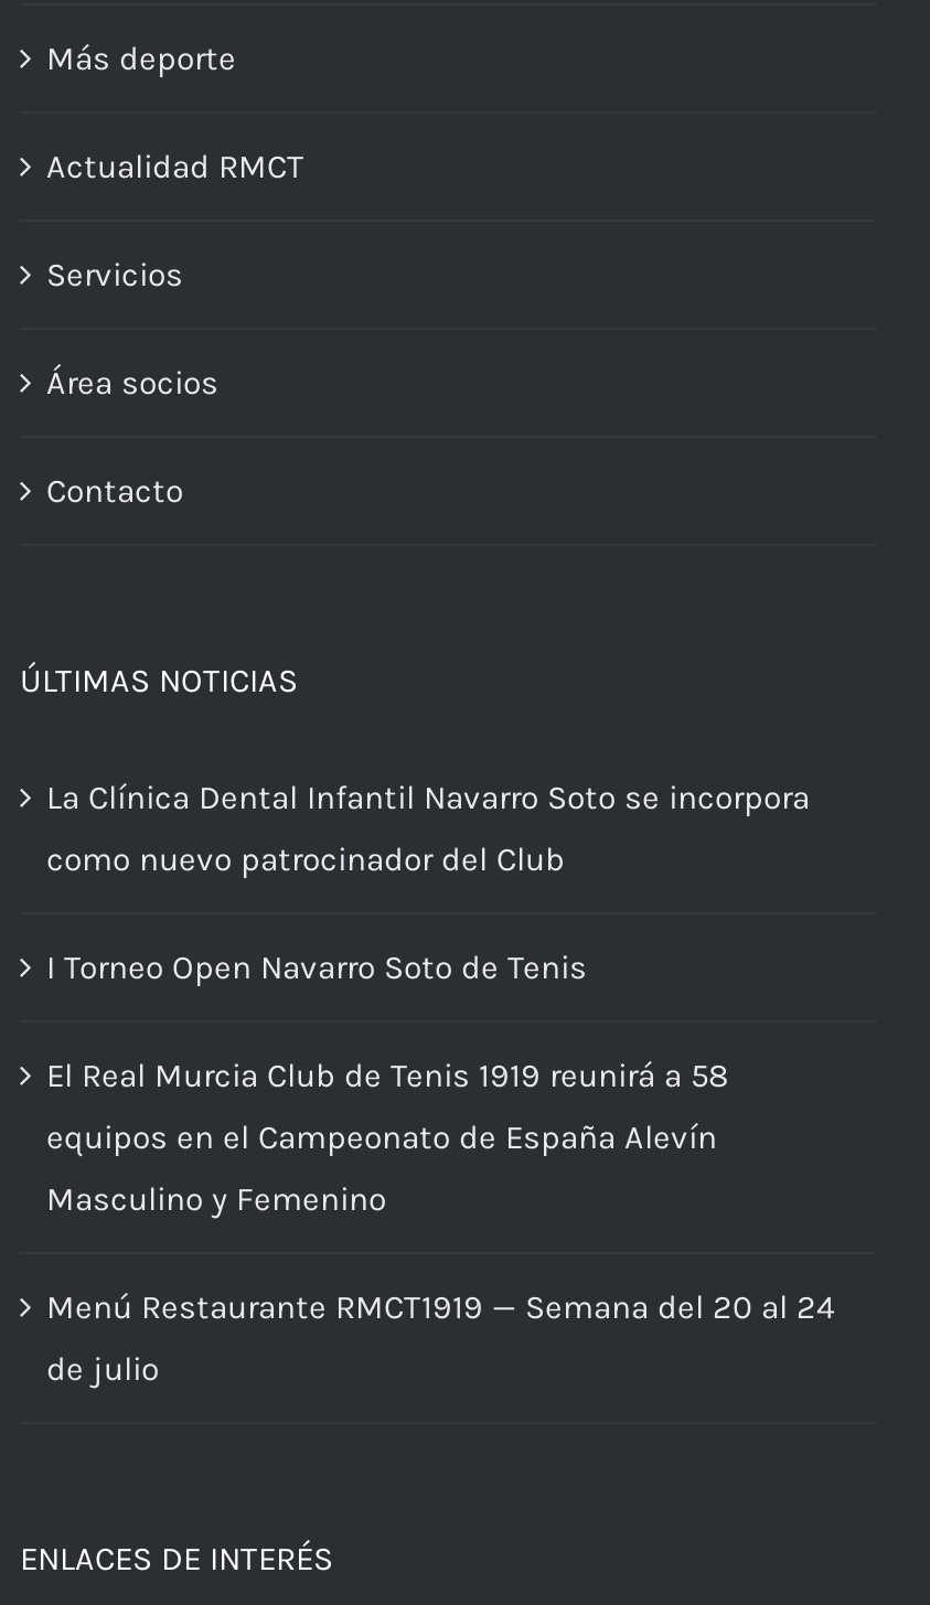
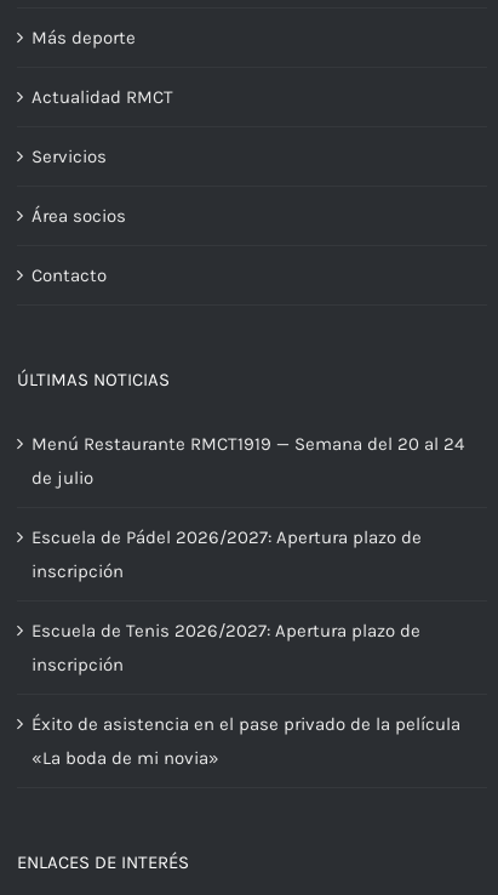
- La Clínica Dental Infantil Navarro Soto se incorpora
- como nuevo patrocinador del Club
- I Torneo Open Navarro Soto de Tenis
- El Real Murcia Club de Tenis 1919 reunirá a 58
- equipos en el Campeonato de España Alevín
- Masculino y Femenino

moved up: Menú Restaurante RMCT1919 — Semana del 20 al 24 | de julio

+ Escuela de Pádel 2026/2027: Apertura plazo de
+ inscripción
+ Escuela de Tenis 2026/2027: Apertura plazo de
+ inscripción
+ Éxito de asistencia en el pase privado de la película
+ «La boda de mi novia»
